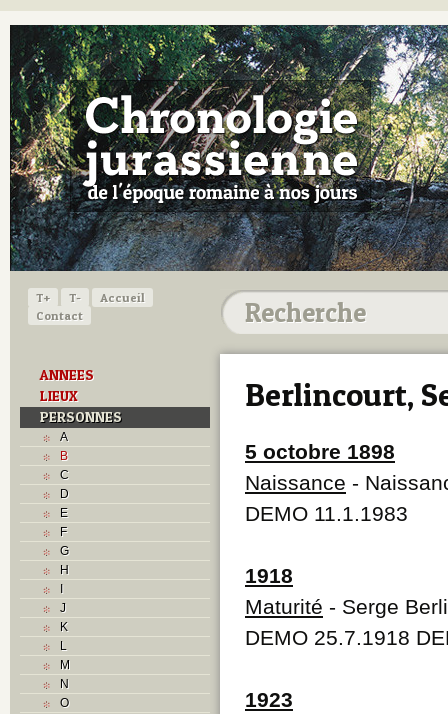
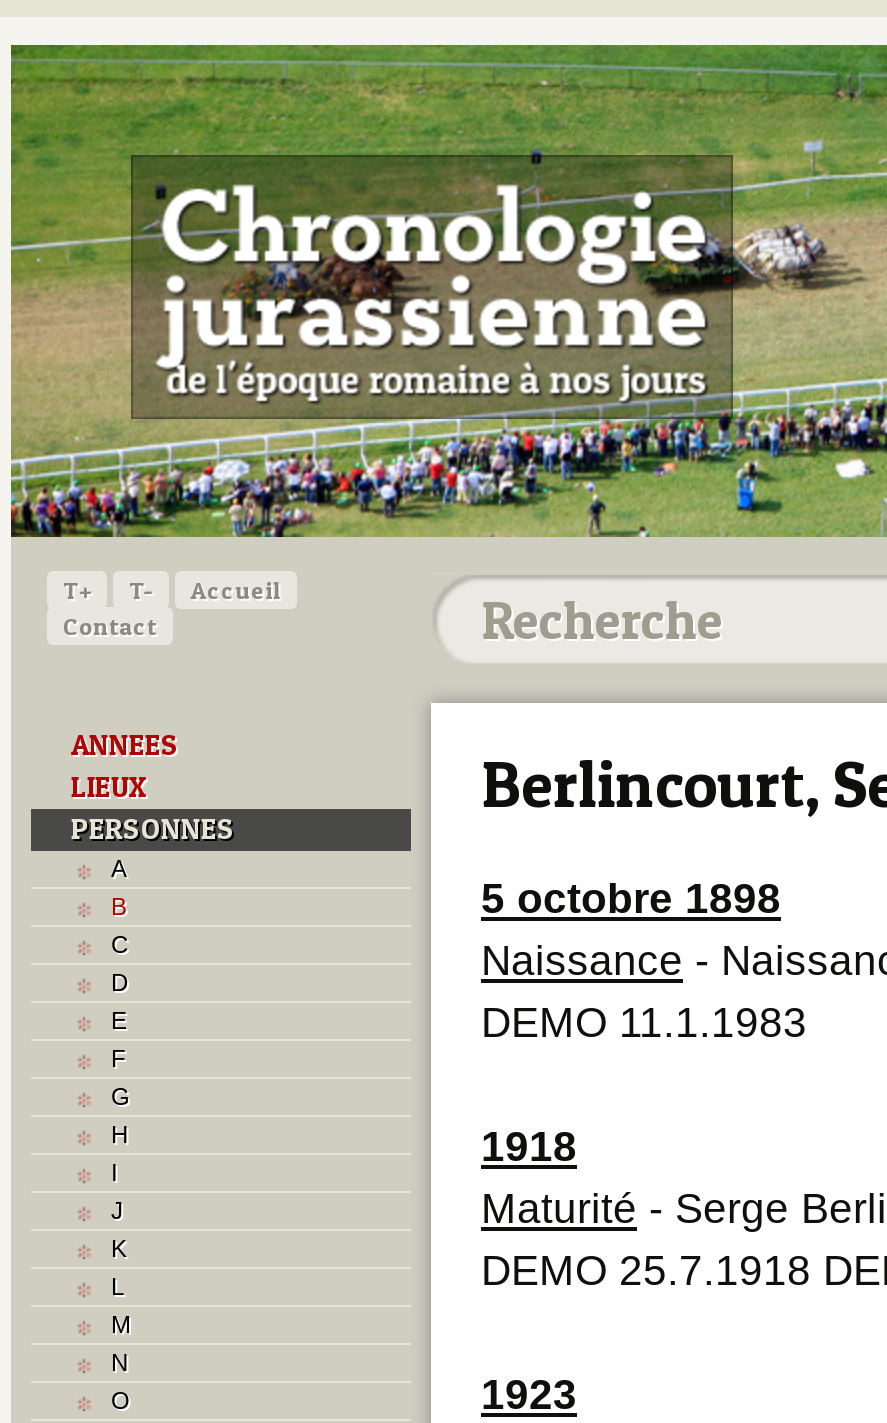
- [image]
+ [image]
